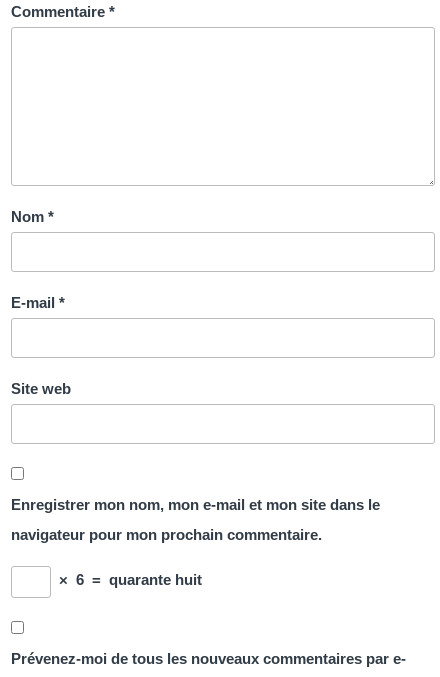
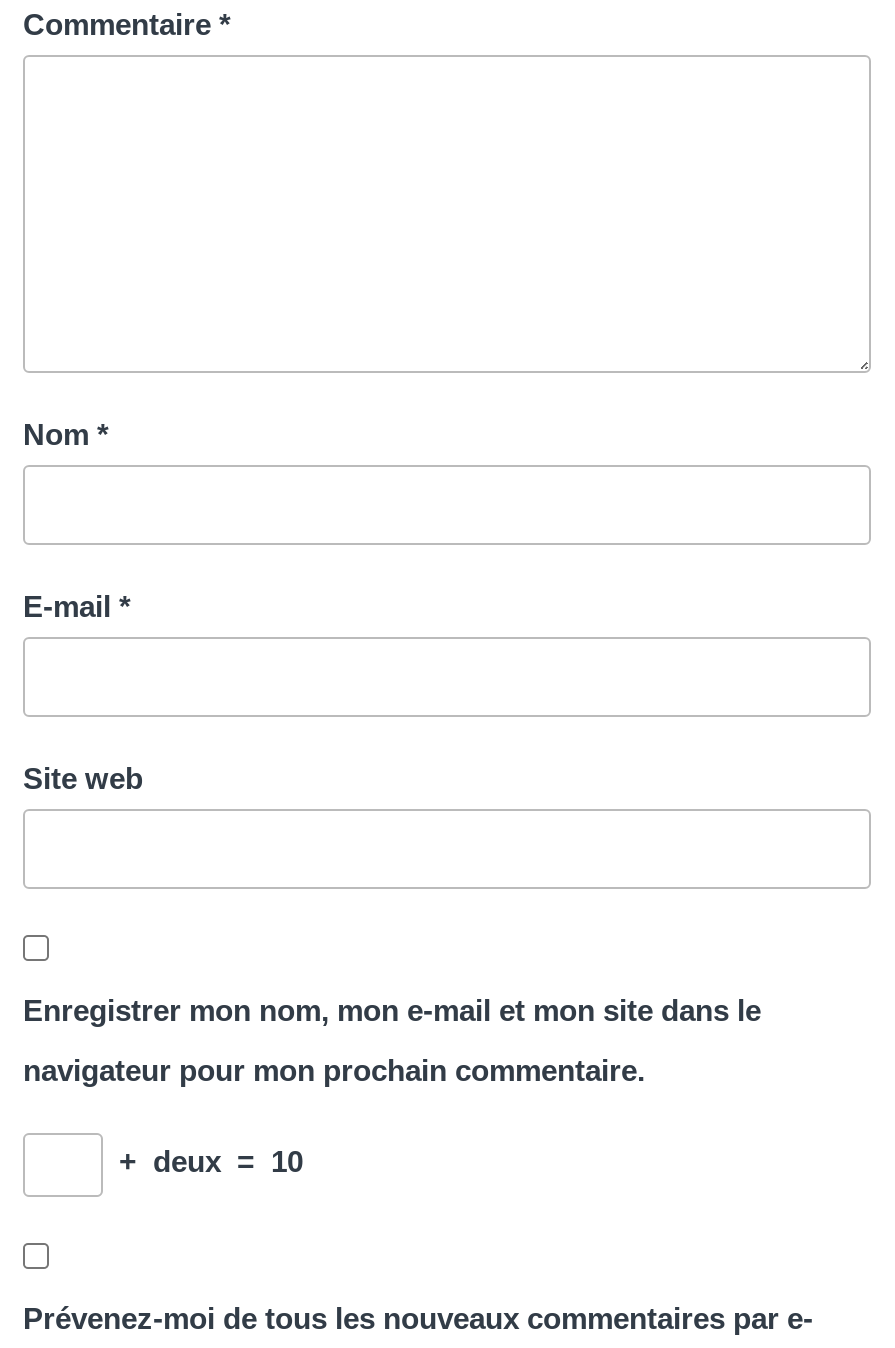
- × 6 = quarante huit
+ + deux = 10
